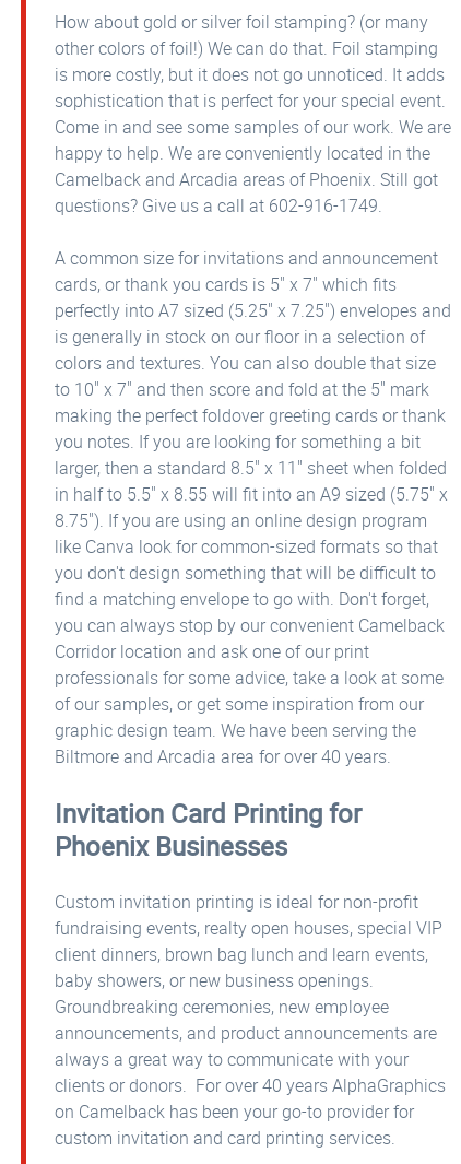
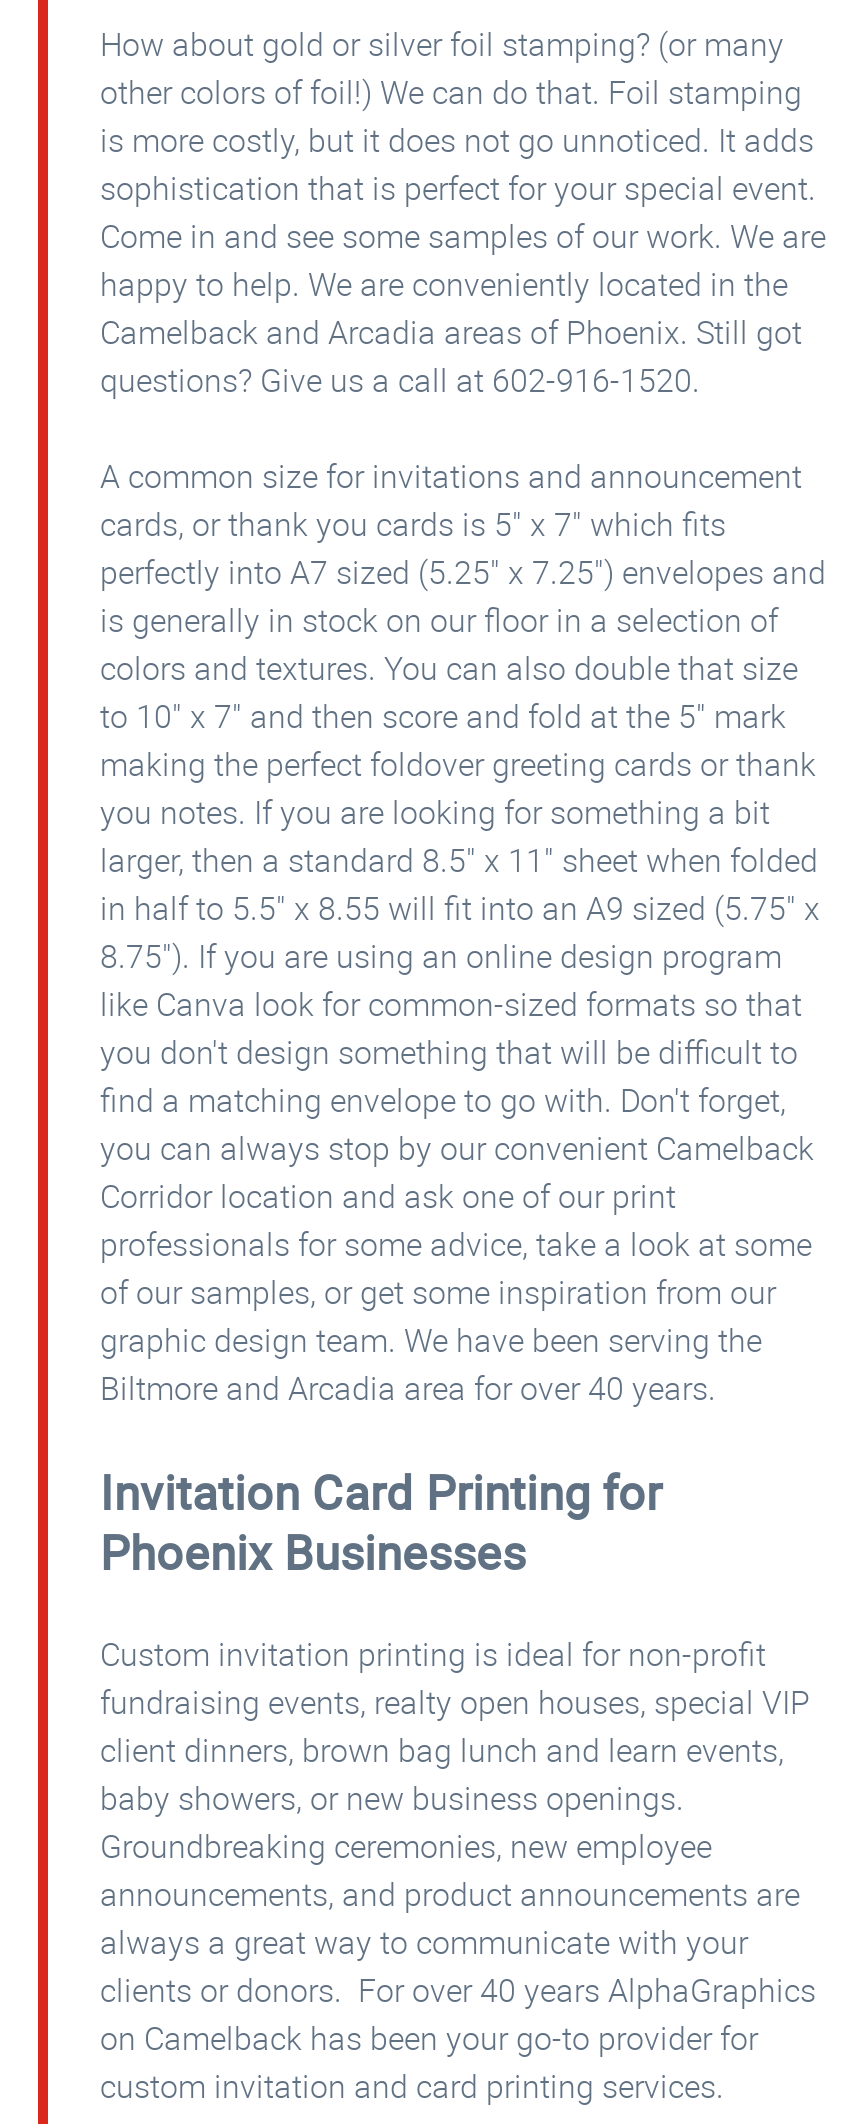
- questions? Give us a call at 602-916-1749.
+ questions? Give us a call at 602-916-1520.
